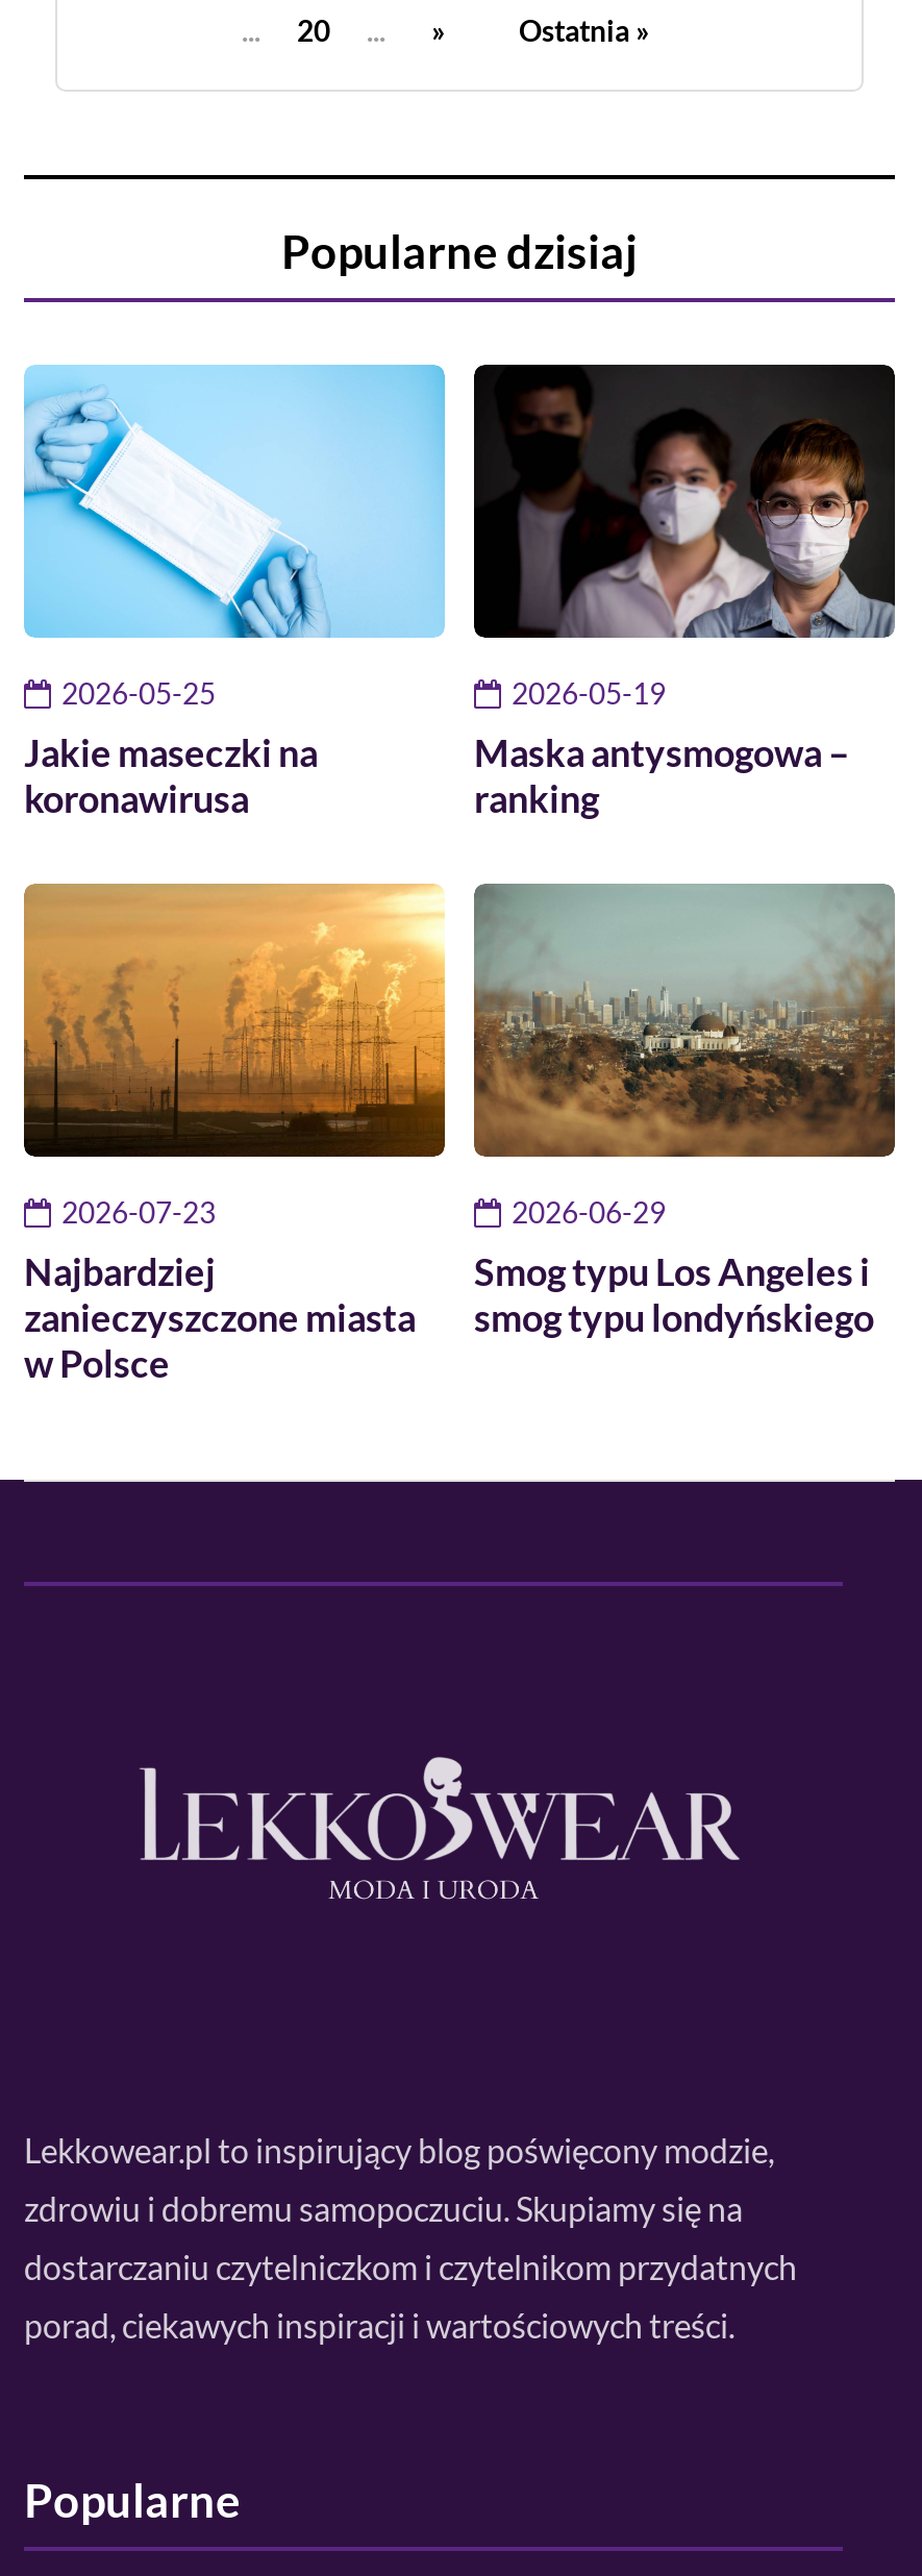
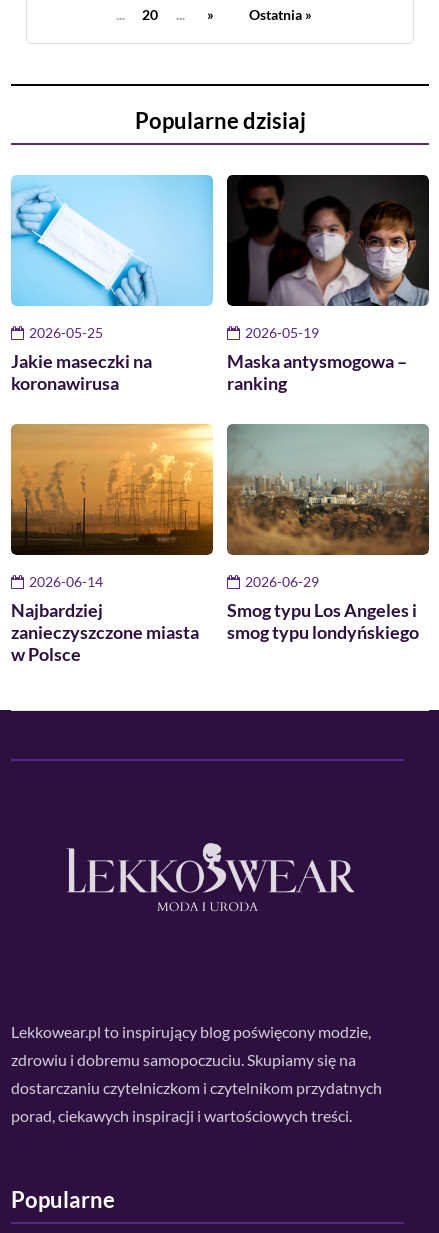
- 2026-07-23
+ 2026-06-14
